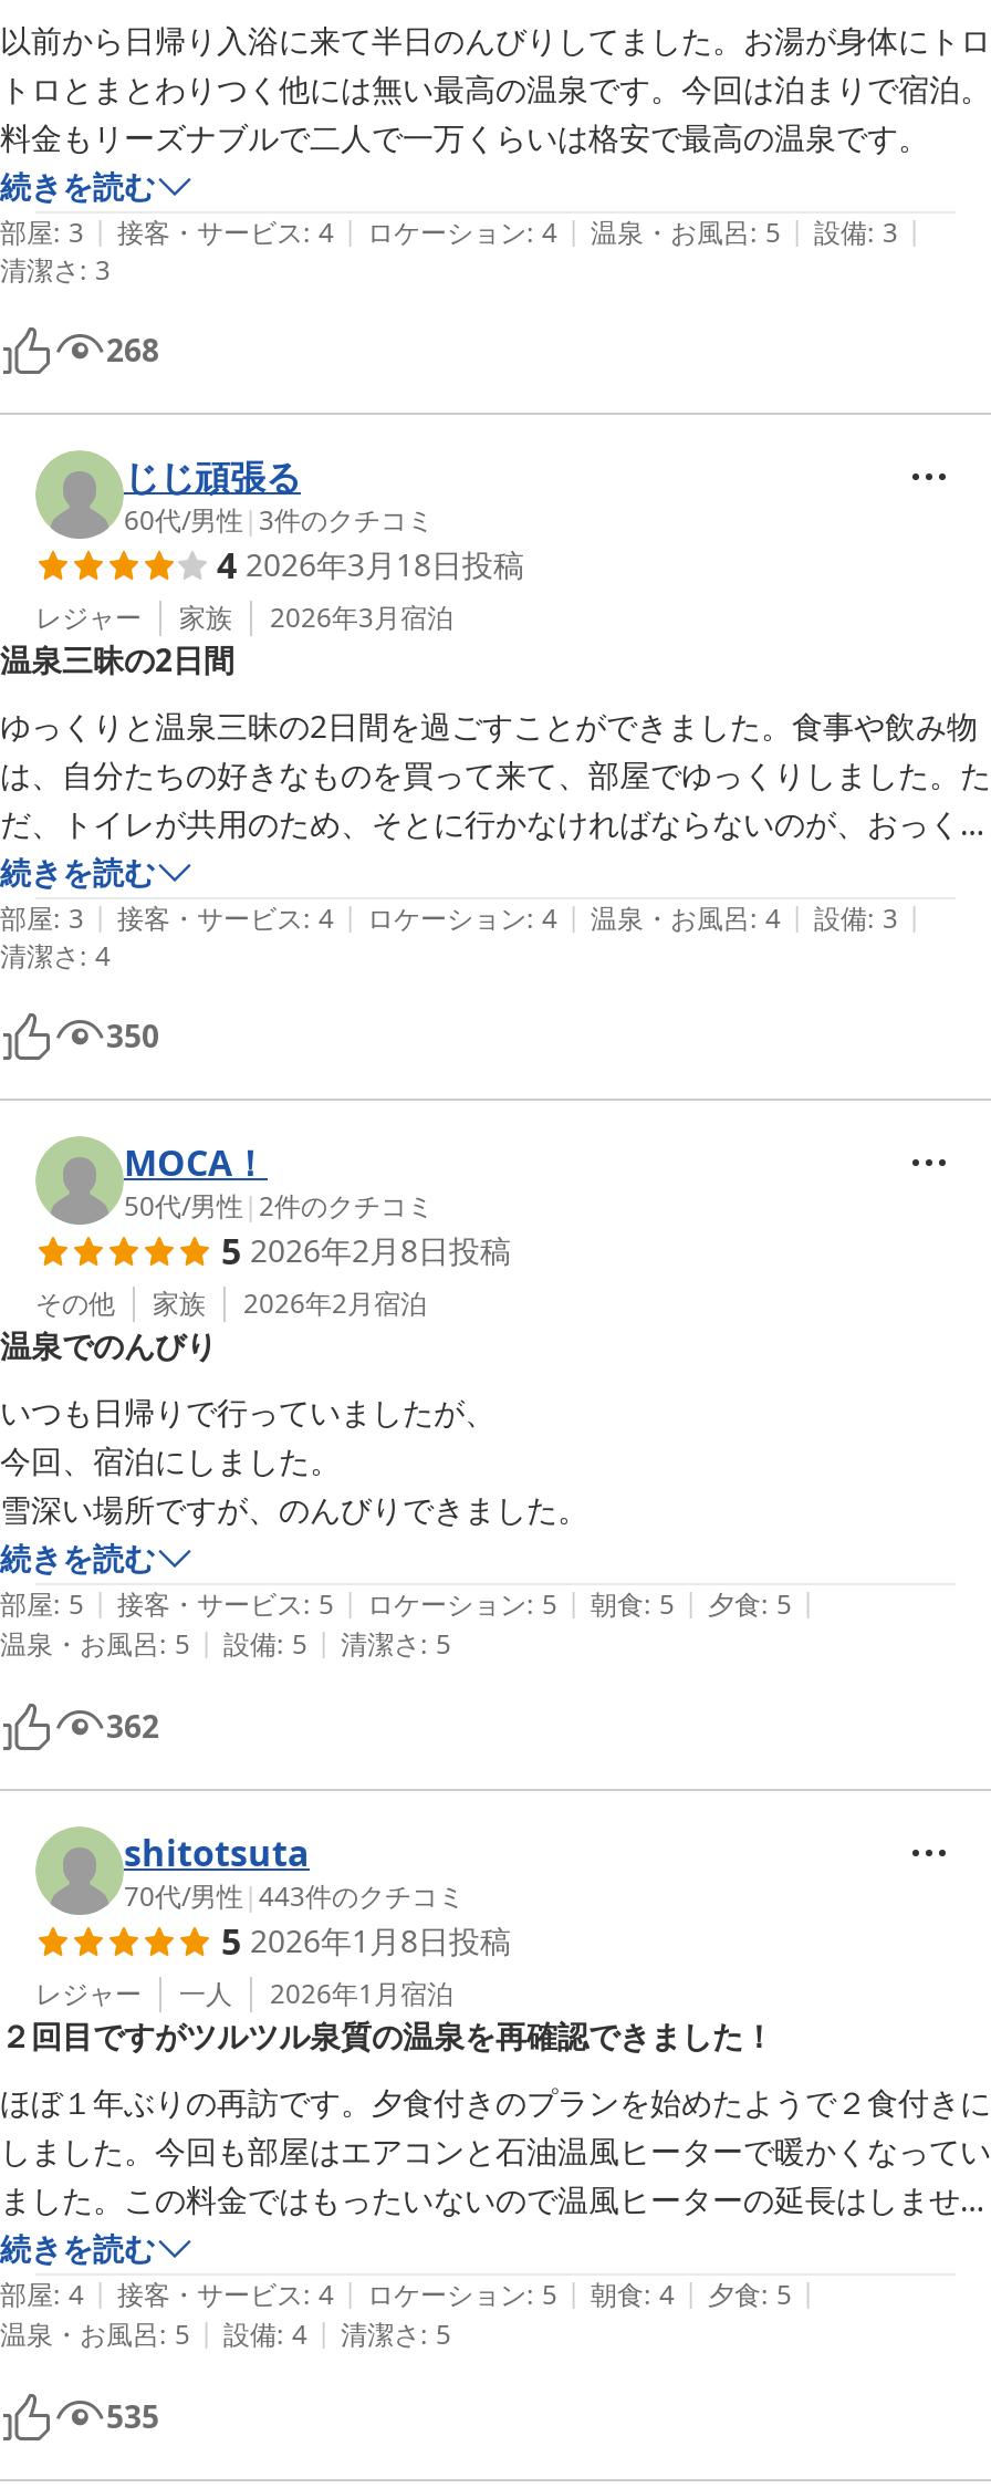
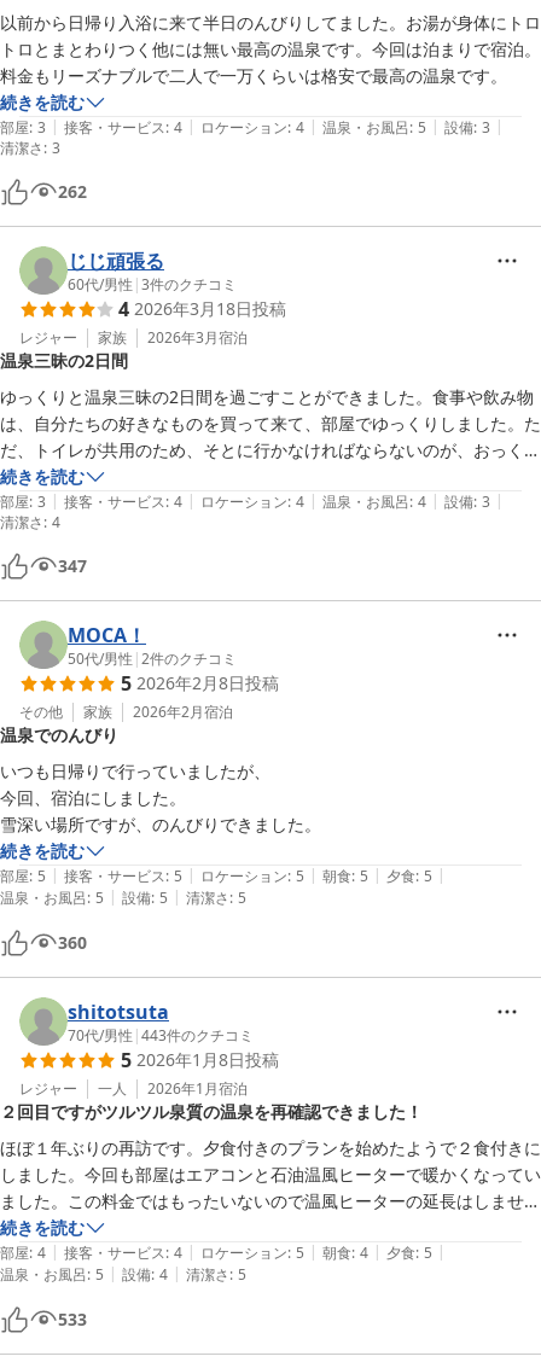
- 268
+ 262

- 350
+ 347

- 362
+ 360

- 535
+ 533
